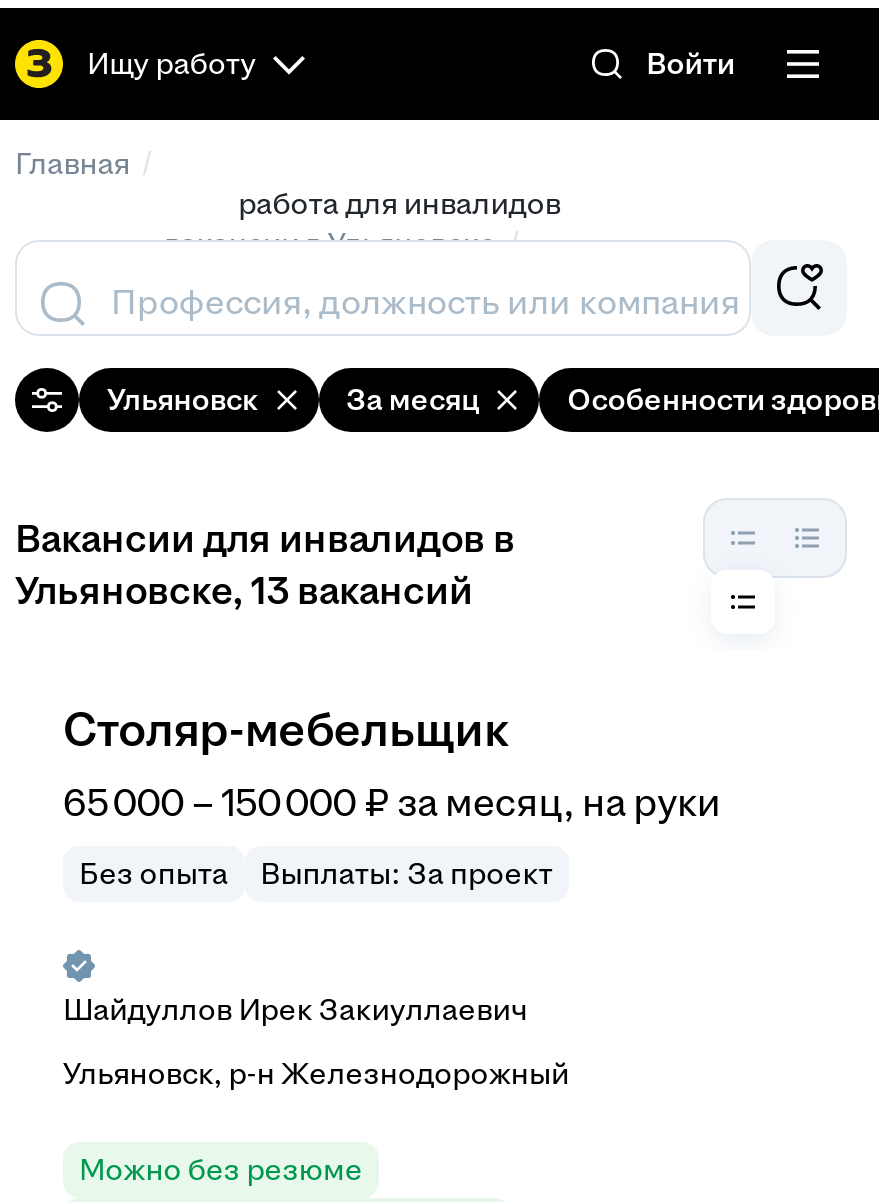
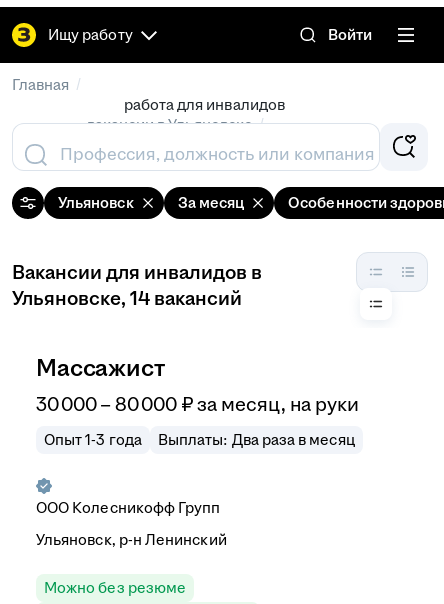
- Ульяновске, 13 вакансий
+ Ульяновске, 14 вакансий

- Столяр-мебельщик
+ Массажист

- 65 000 – 150 000 ₽ за месяц, на руки
+ 30 000 – 80 000 ₽ за месяц, на руки

- Без опыта
- Выплаты: За проект
+ Опыт 1-3 года
+ Выплаты: Два раза в месяц

- Шайдуллов Ирек Закиуллаевич
+ ООО Колесникофф Групп

- Ульяновск, р-н Железнодорожный
+ Ульяновск, р-н Ленинский
